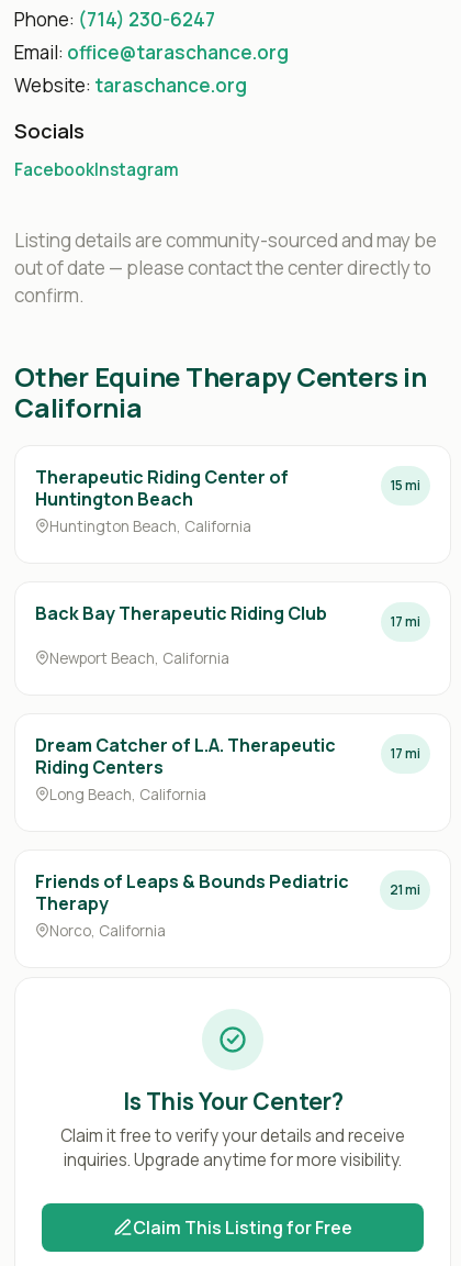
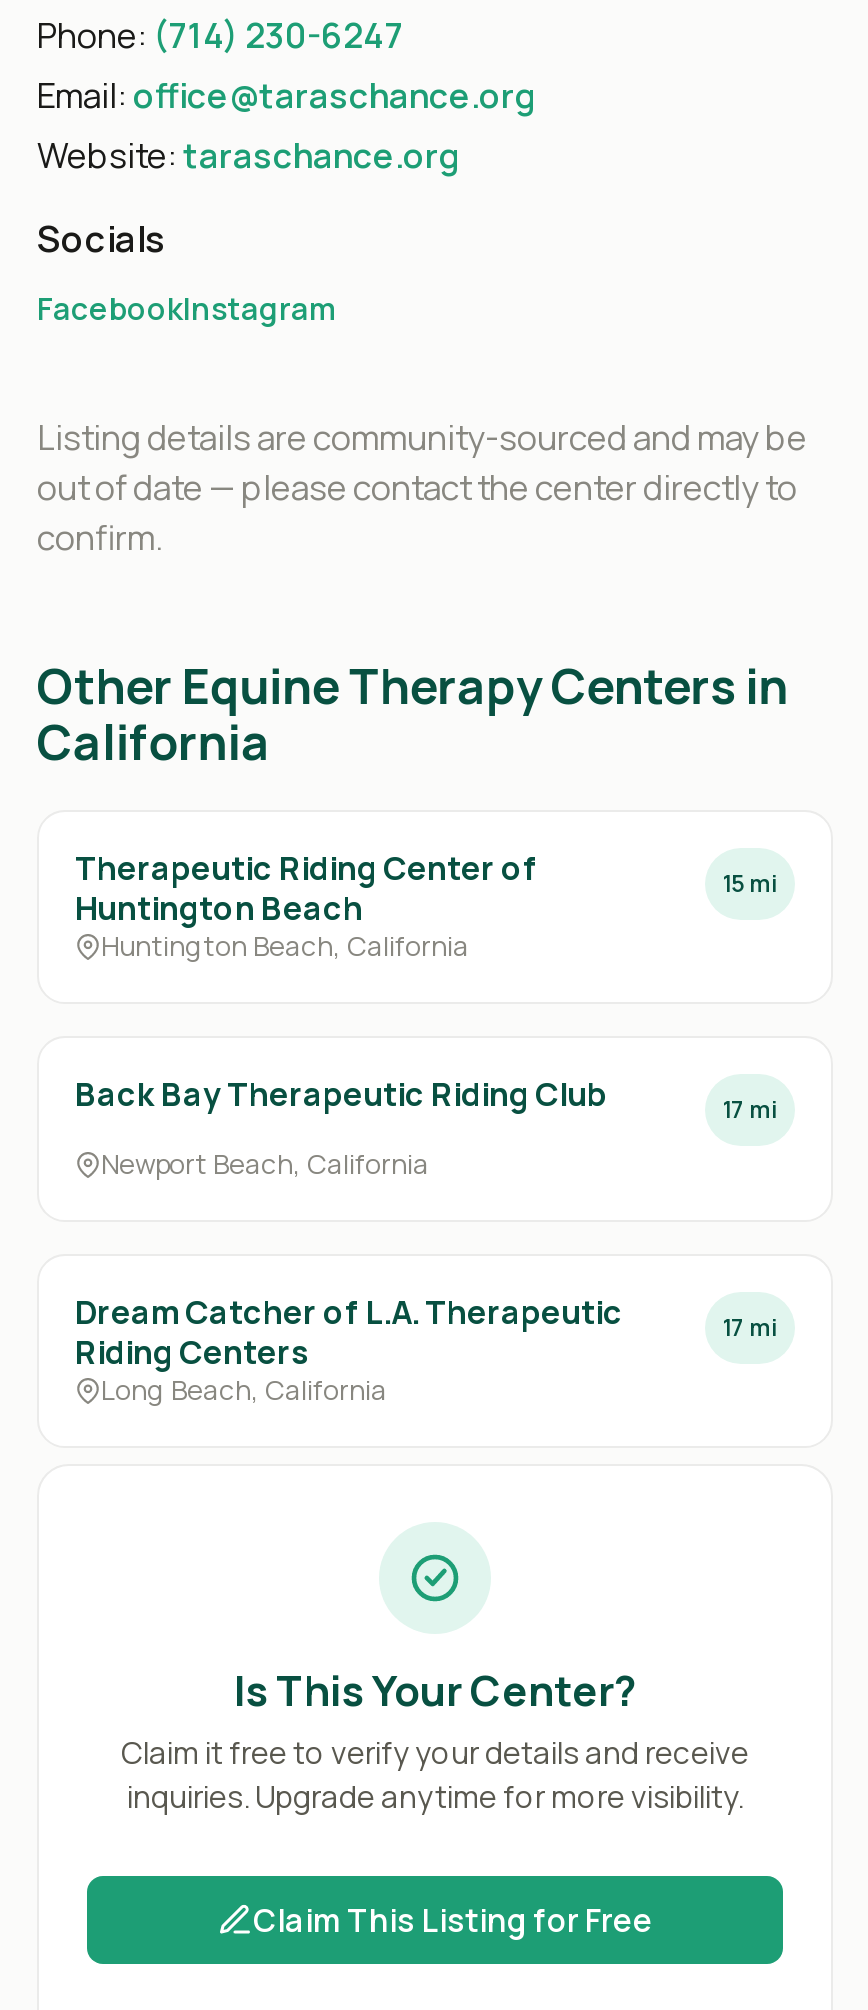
- Friends of Leaps & Bounds Pediatric
- Therapy

- 21 mi
- Norco, California
